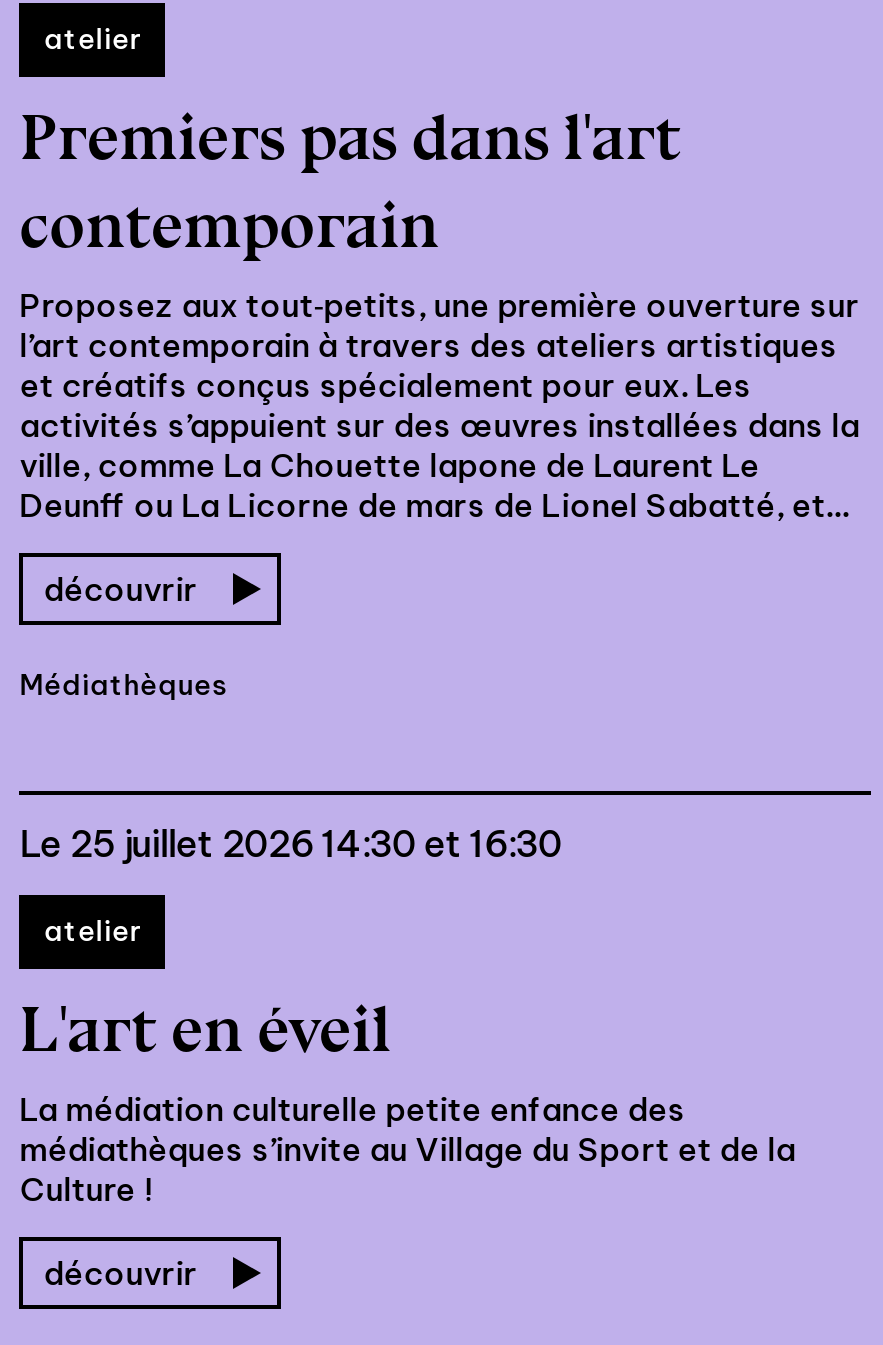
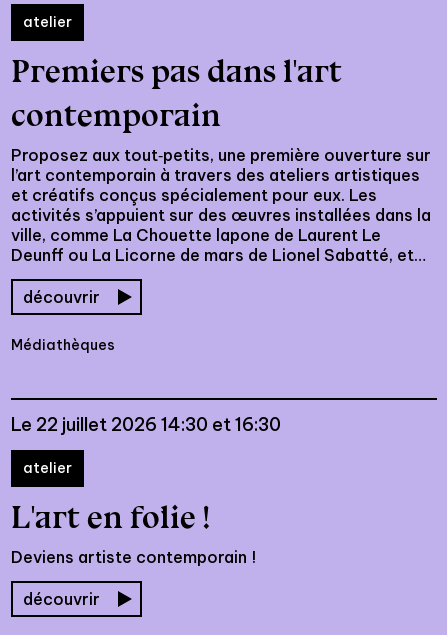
- Le 25 juillet 2026 14:30 et 16:30
+ Le 22 juillet 2026 14:30 et 16:30

- L'art en éveil
- La médiation culturelle petite enfance des
- médiathèques s’invite au Village du Sport et de la
- Culture !
+ L'art en folie !
+ Deviens artiste contemporain !
